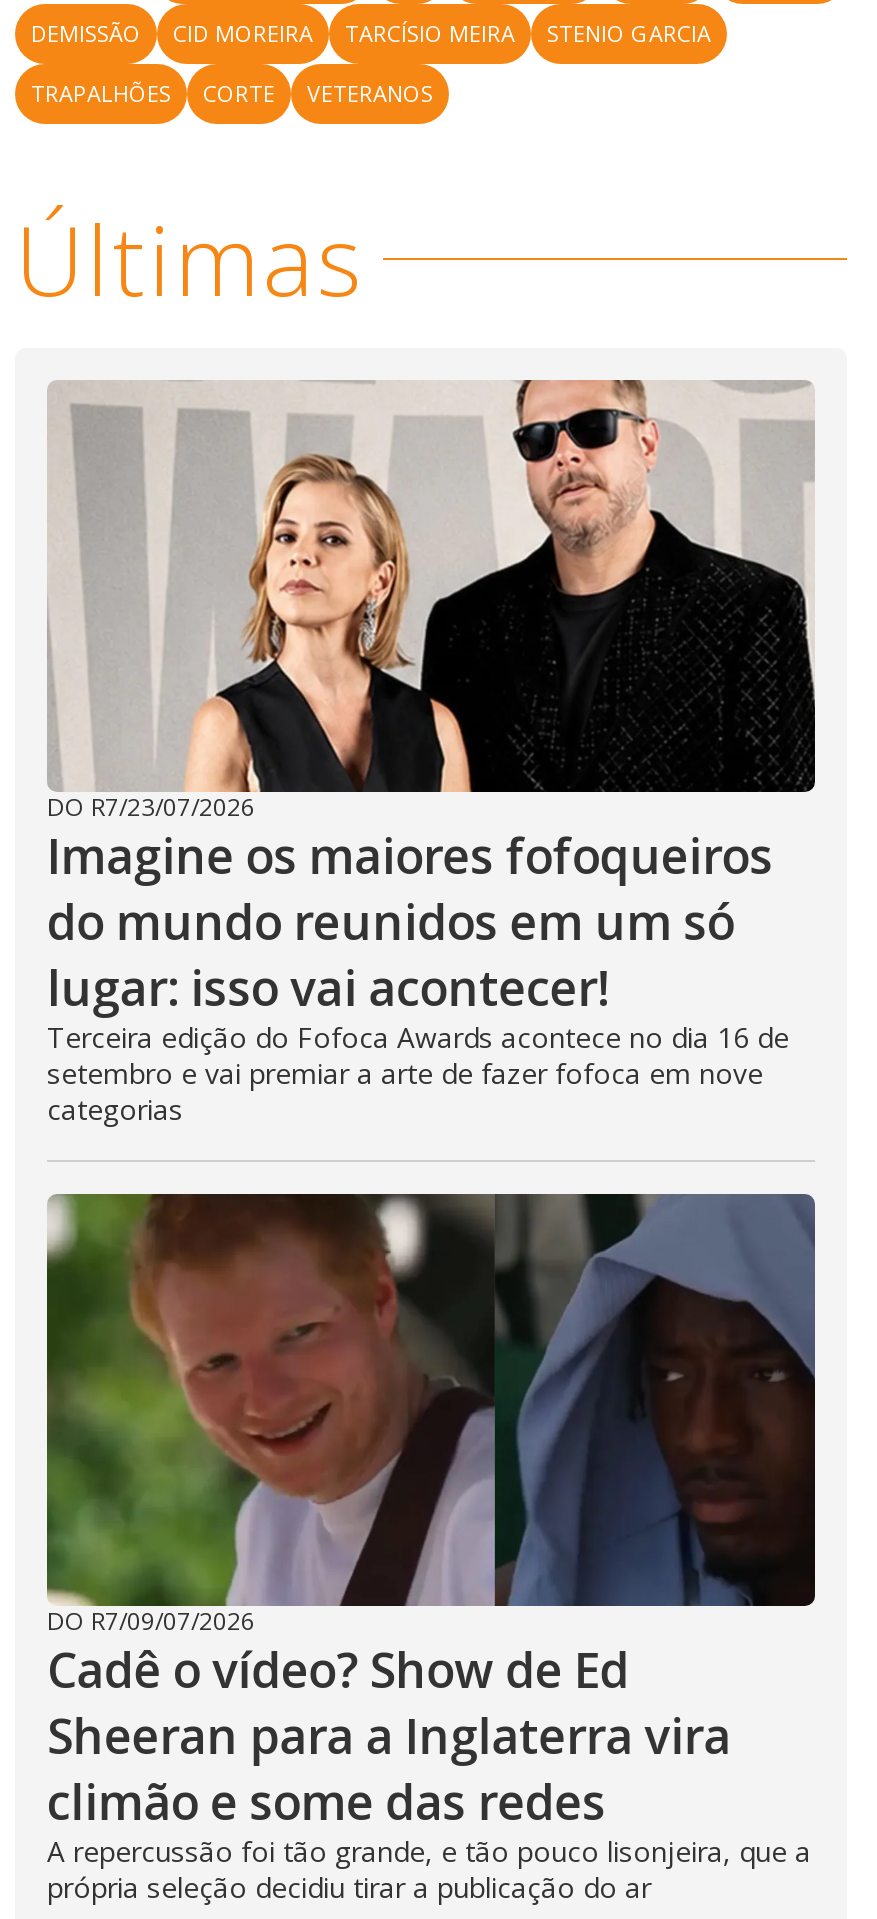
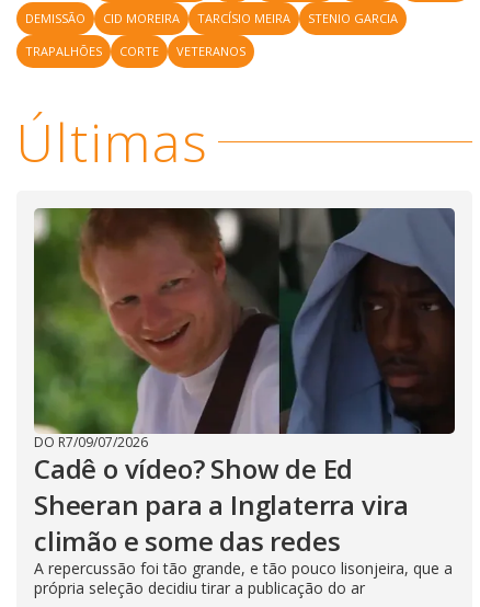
- [image]
- DO R7/23/07/2026
- Imagine os maiores fofoqueiros
- do mundo reunidos em um só
- lugar: isso vai acontecer!
- Terceira edição do Fofoca Awards acontece no dia 16 de
- setembro e vai premiar a arte de fazer fofoca em nove
- categorias
